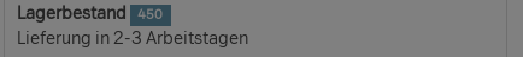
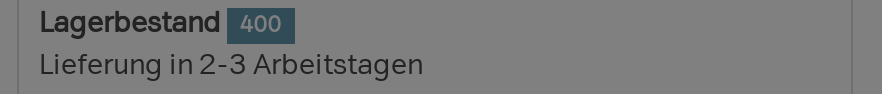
- Lagerbestand 450
+ Lagerbestand 400
